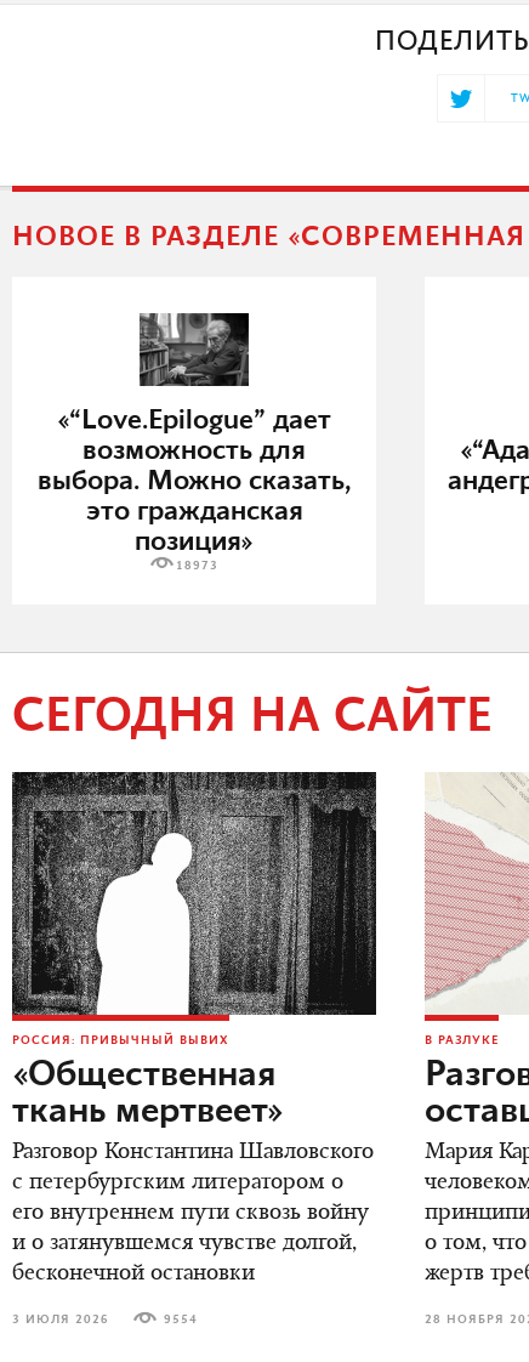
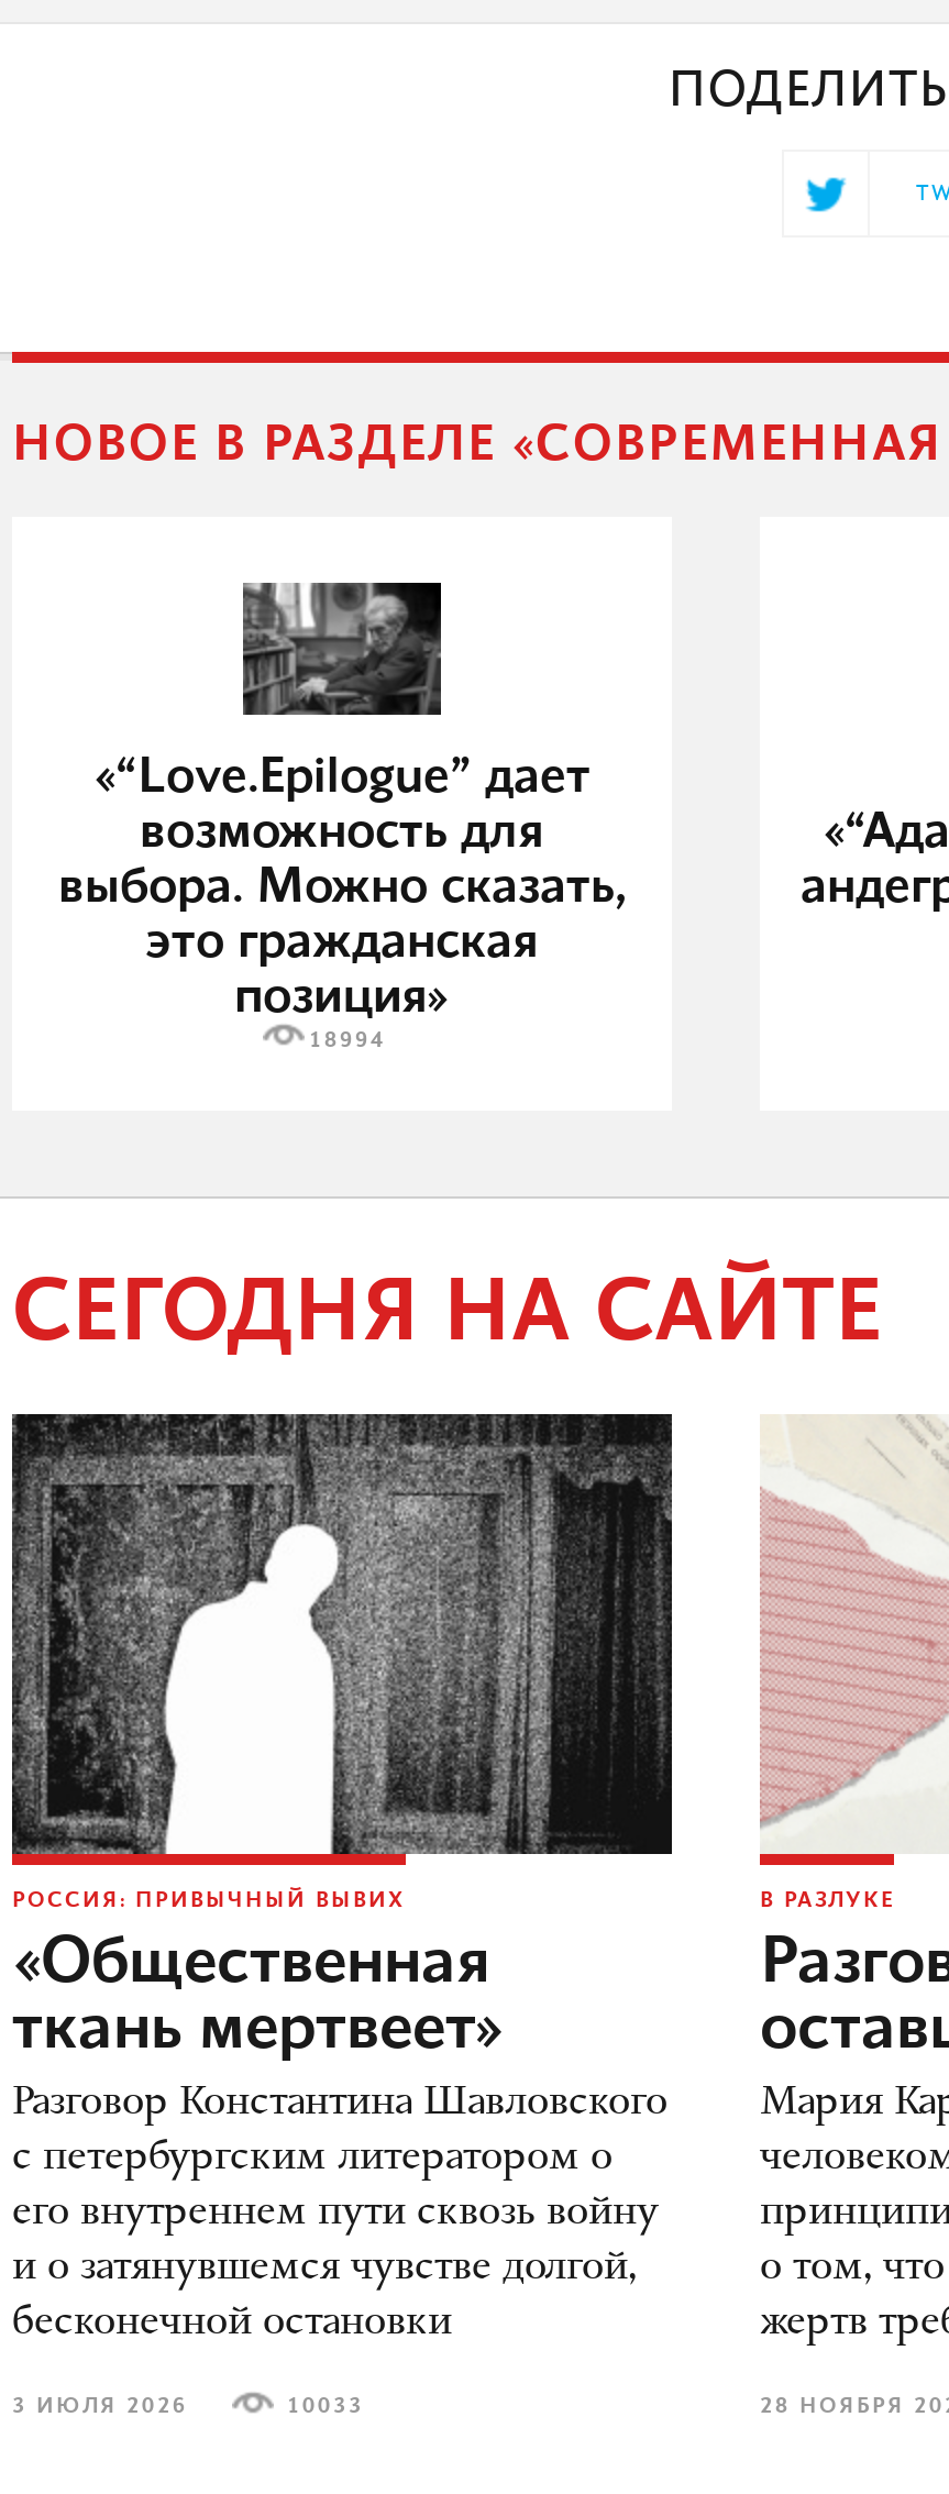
- 18973
+ 18994

- 9554
+ 10033
